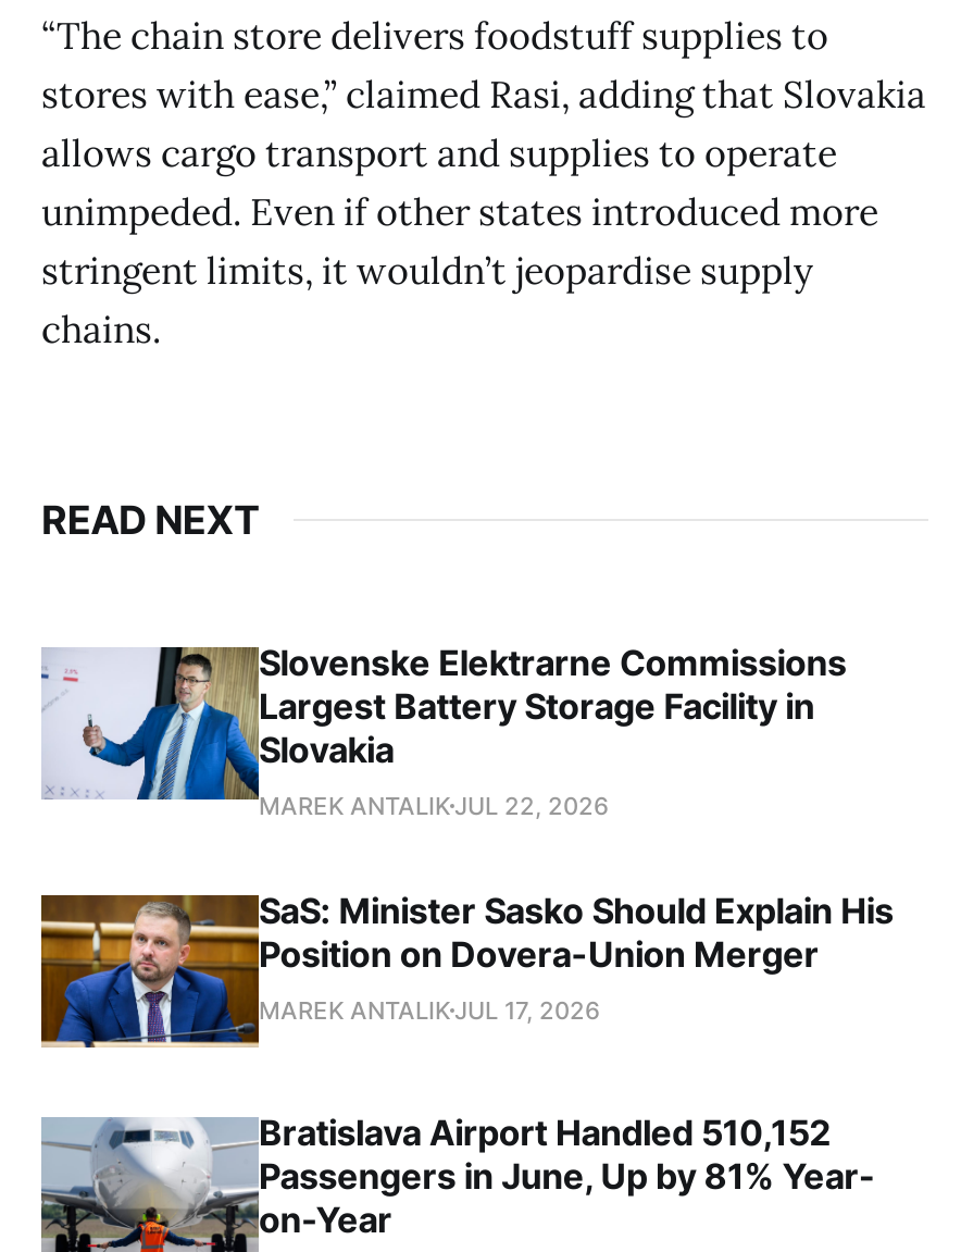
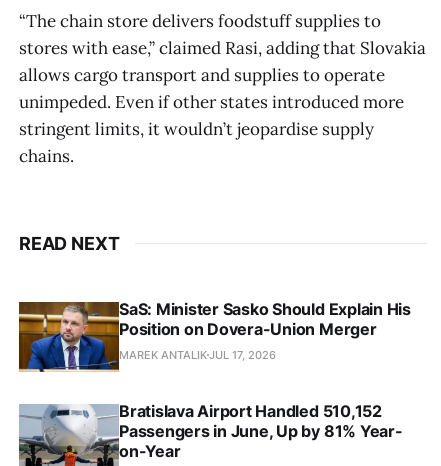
- [image]
- Slovenske Elektrarne Commissions
- Largest Battery Storage Facility in
- Slovakia
- MAREK ANTALIK JUL 22, 2026
